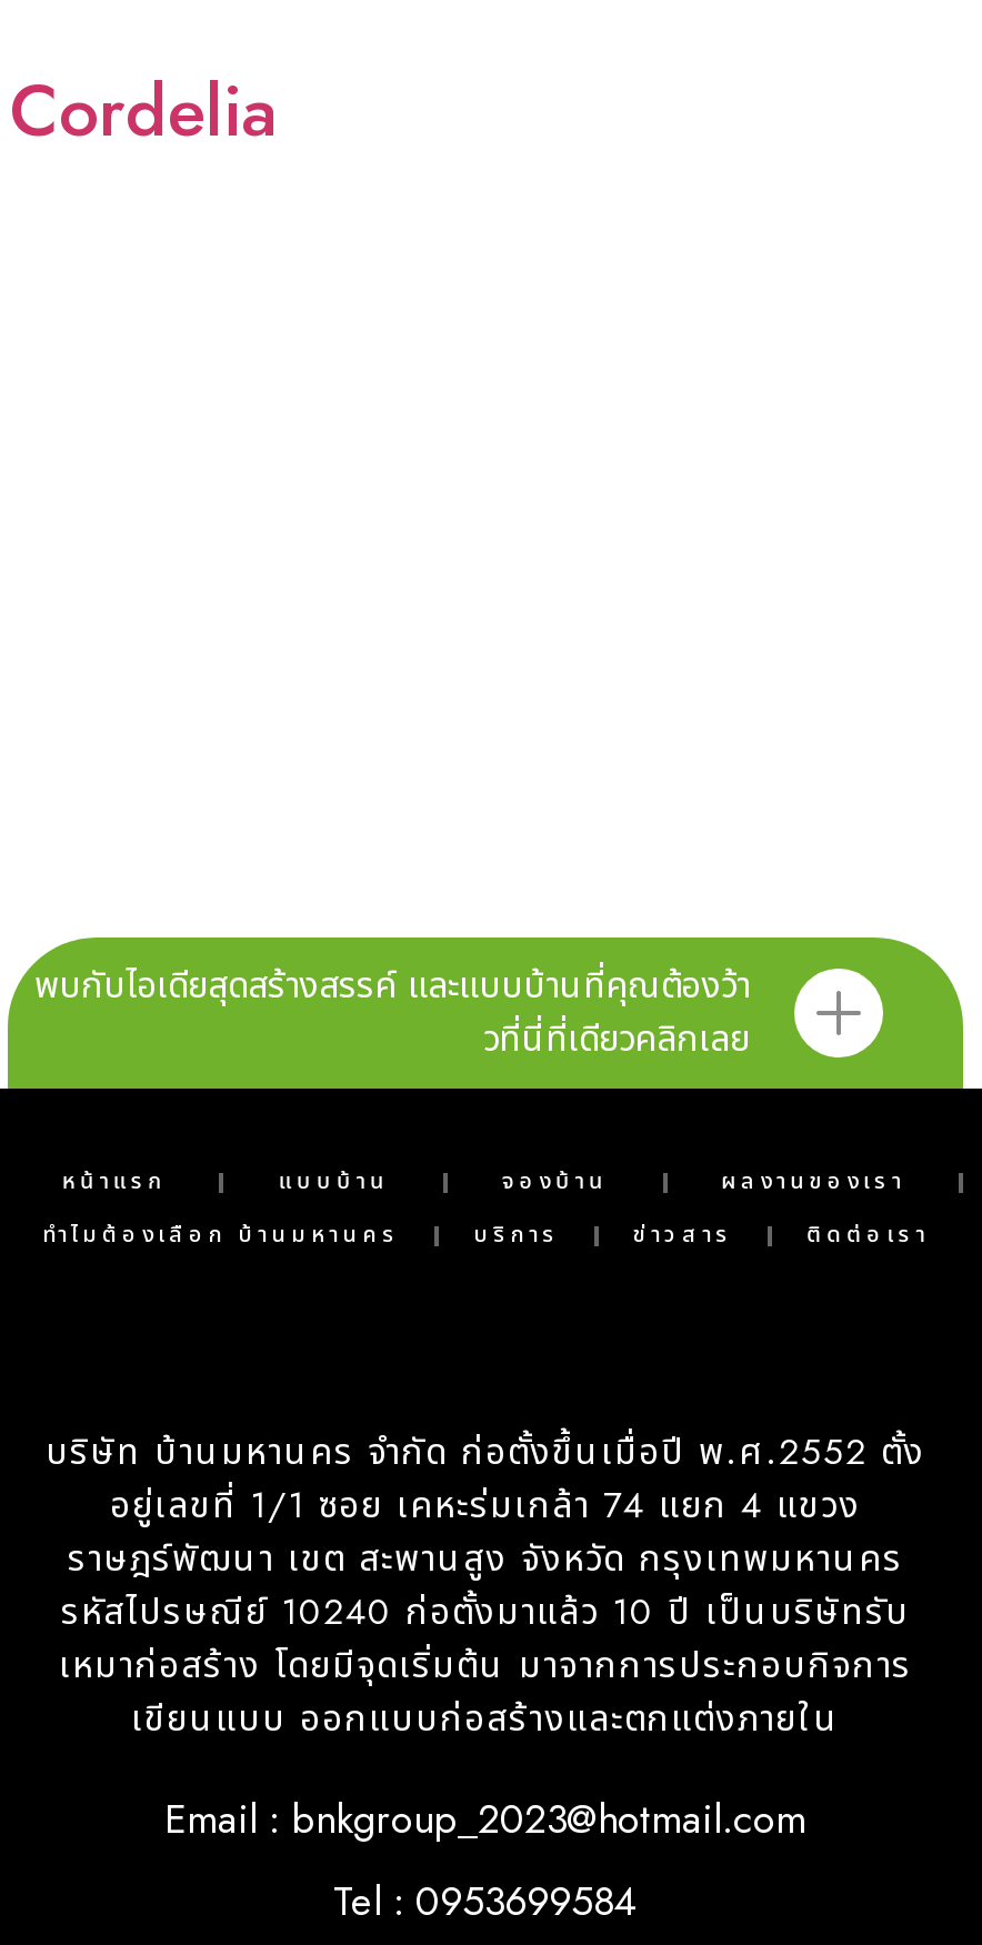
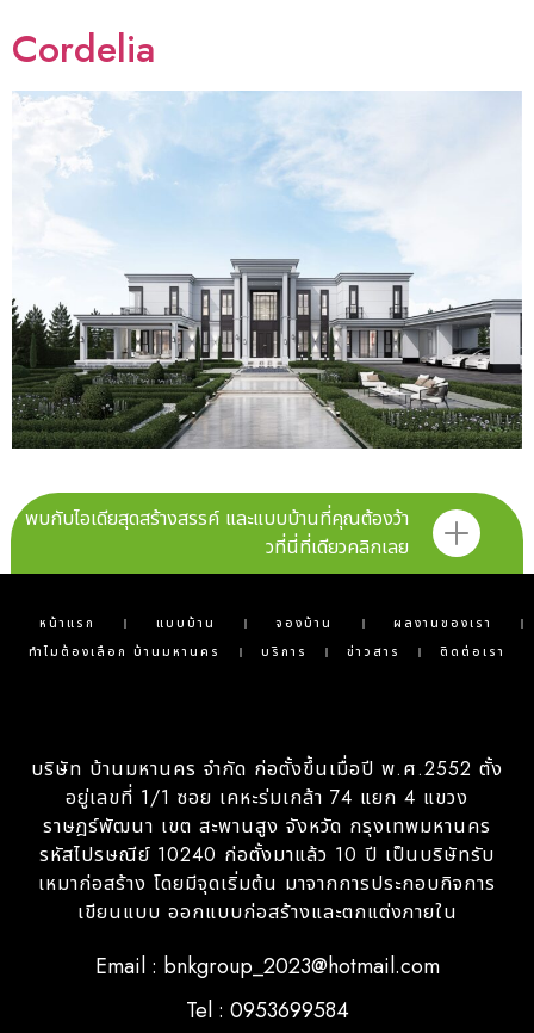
+ [image]
